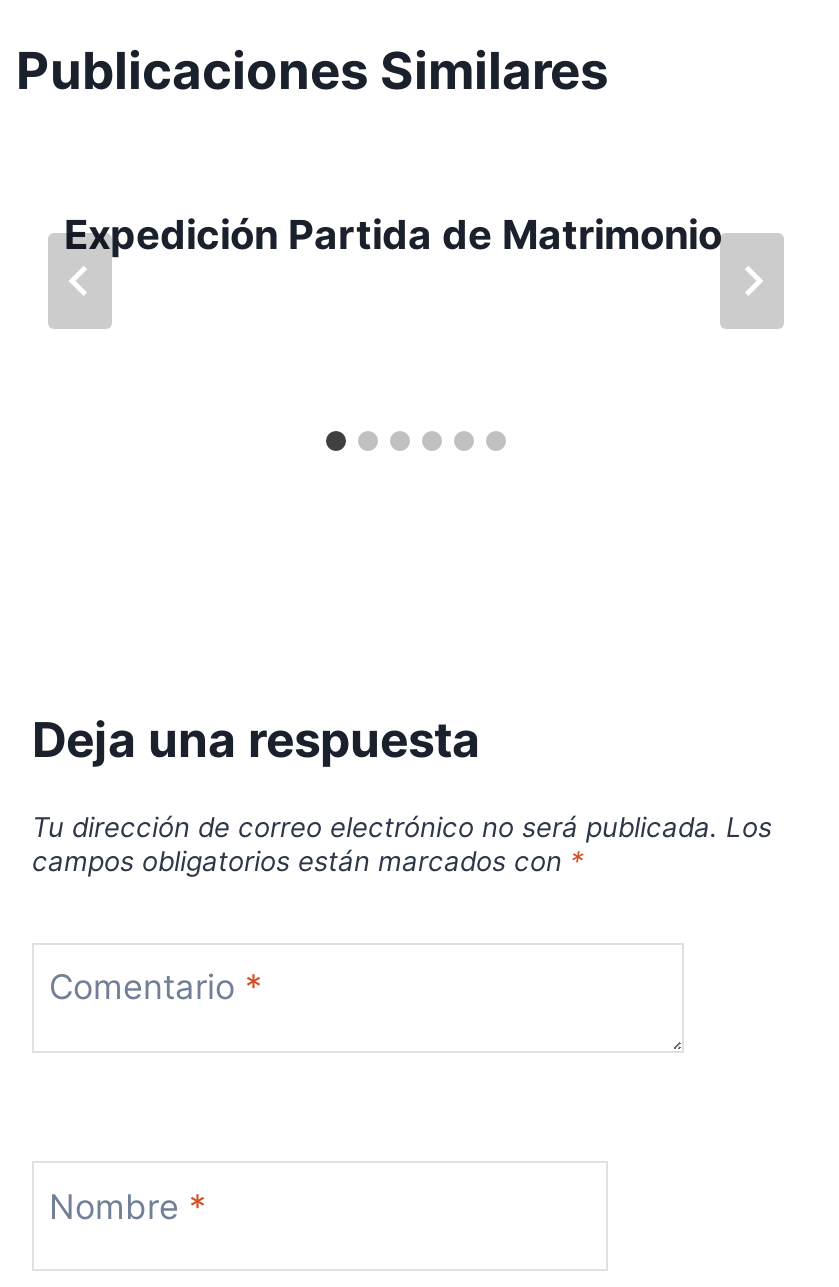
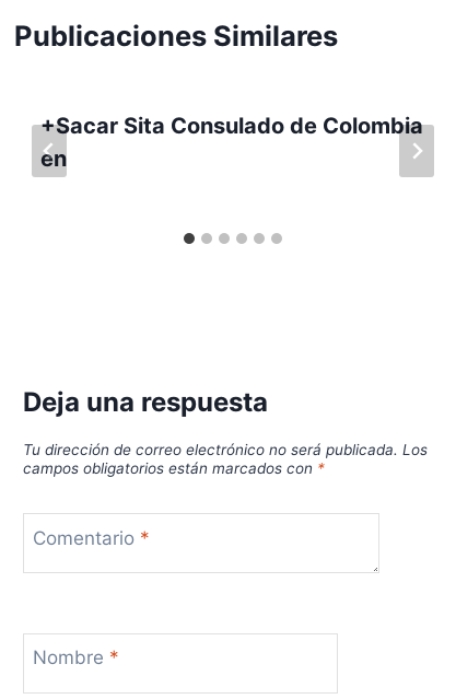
- Expedición Partida de Matrimonio
+ +Sacar Sita Consulado de Colombia
+ en
